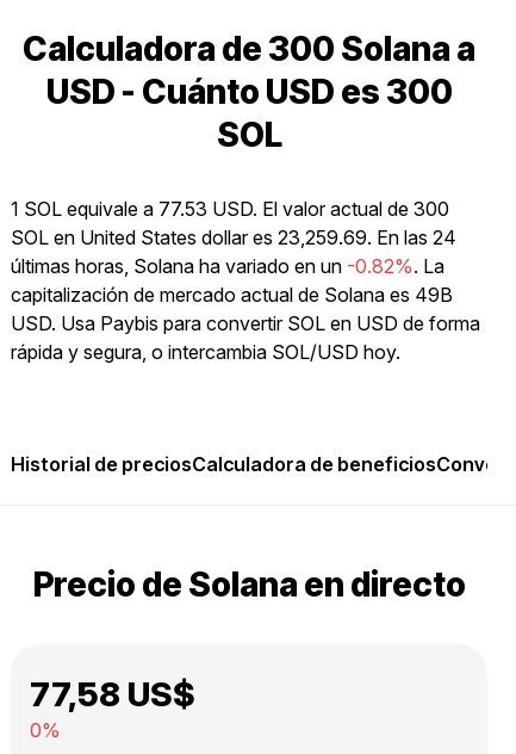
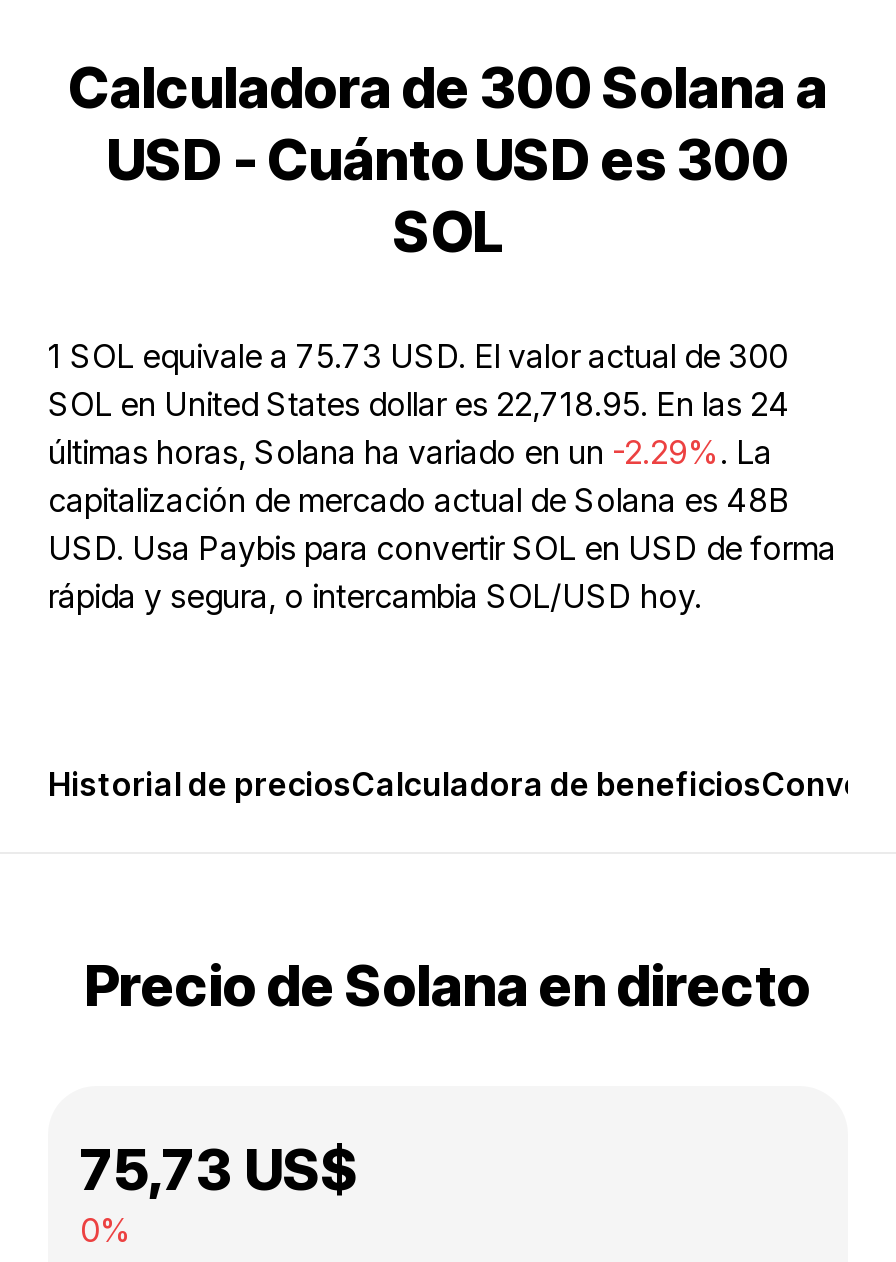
- 1 SOL equivale a 77.53 USD. El valor actual de 300
+ 1 SOL equivale a 75.73 USD. El valor actual de 300

- SOL en United States dollar es 23,259.69. En las 24
+ SOL en United States dollar es 22,718.95. En las 24

- últimas horas, Solana ha variado en un -0.82%. La
+ últimas horas, Solana ha variado en un -2.29%. La

- capitalización de mercado actual de Solana es 49B
+ capitalización de mercado actual de Solana es 48B

- 77,58 US$
+ 75,73 US$
